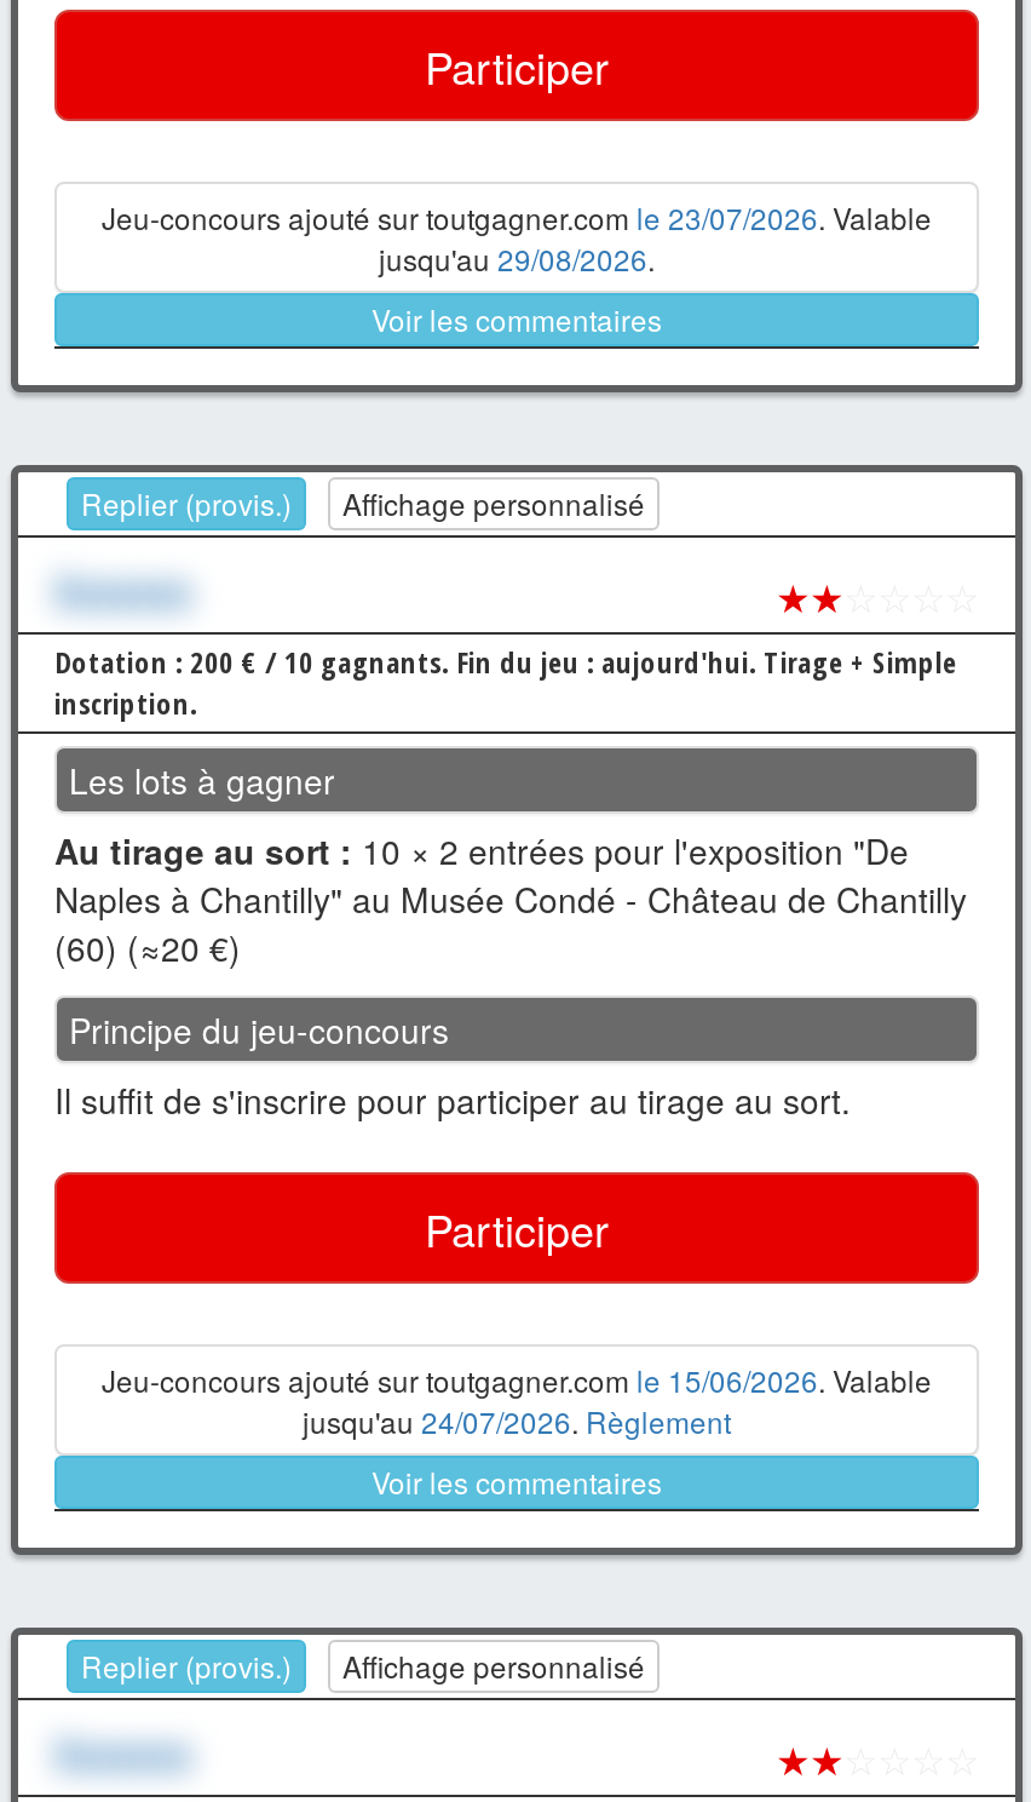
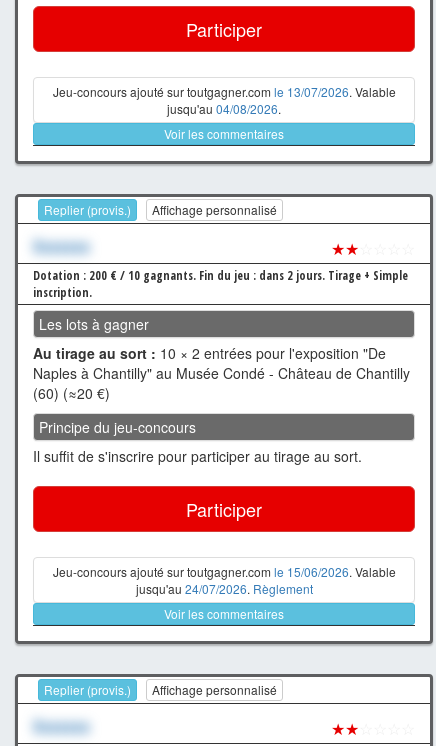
- Jeu-concours ajouté sur toutgagner.com le 23/07/2026. Valable
+ Jeu-concours ajouté sur toutgagner.com le 13/07/2026. Valable

- jusqu'au 29/08/2026.
+ jusqu'au 04/08/2026.

- Dotation : 200 € / 10 gagnants. Fin du jeu : aujourd'hui. Tirage + Simple
+ Dotation : 200 € / 10 gagnants. Fin du jeu : dans 2 jours. Tirage + Simple
